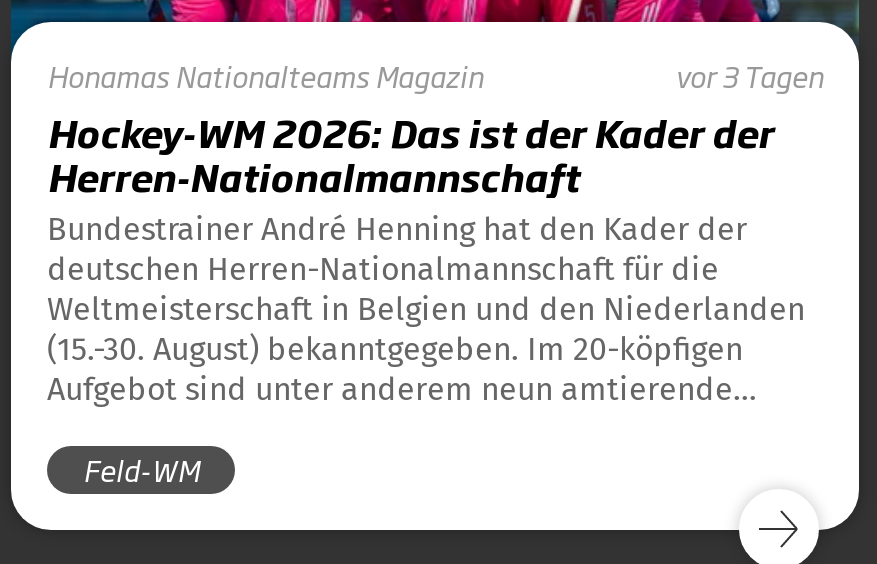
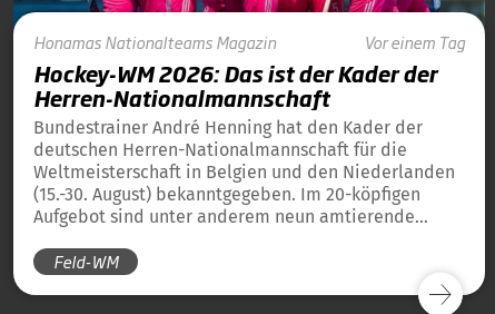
- vor 3 Tagen
+ Vor einem Tag
